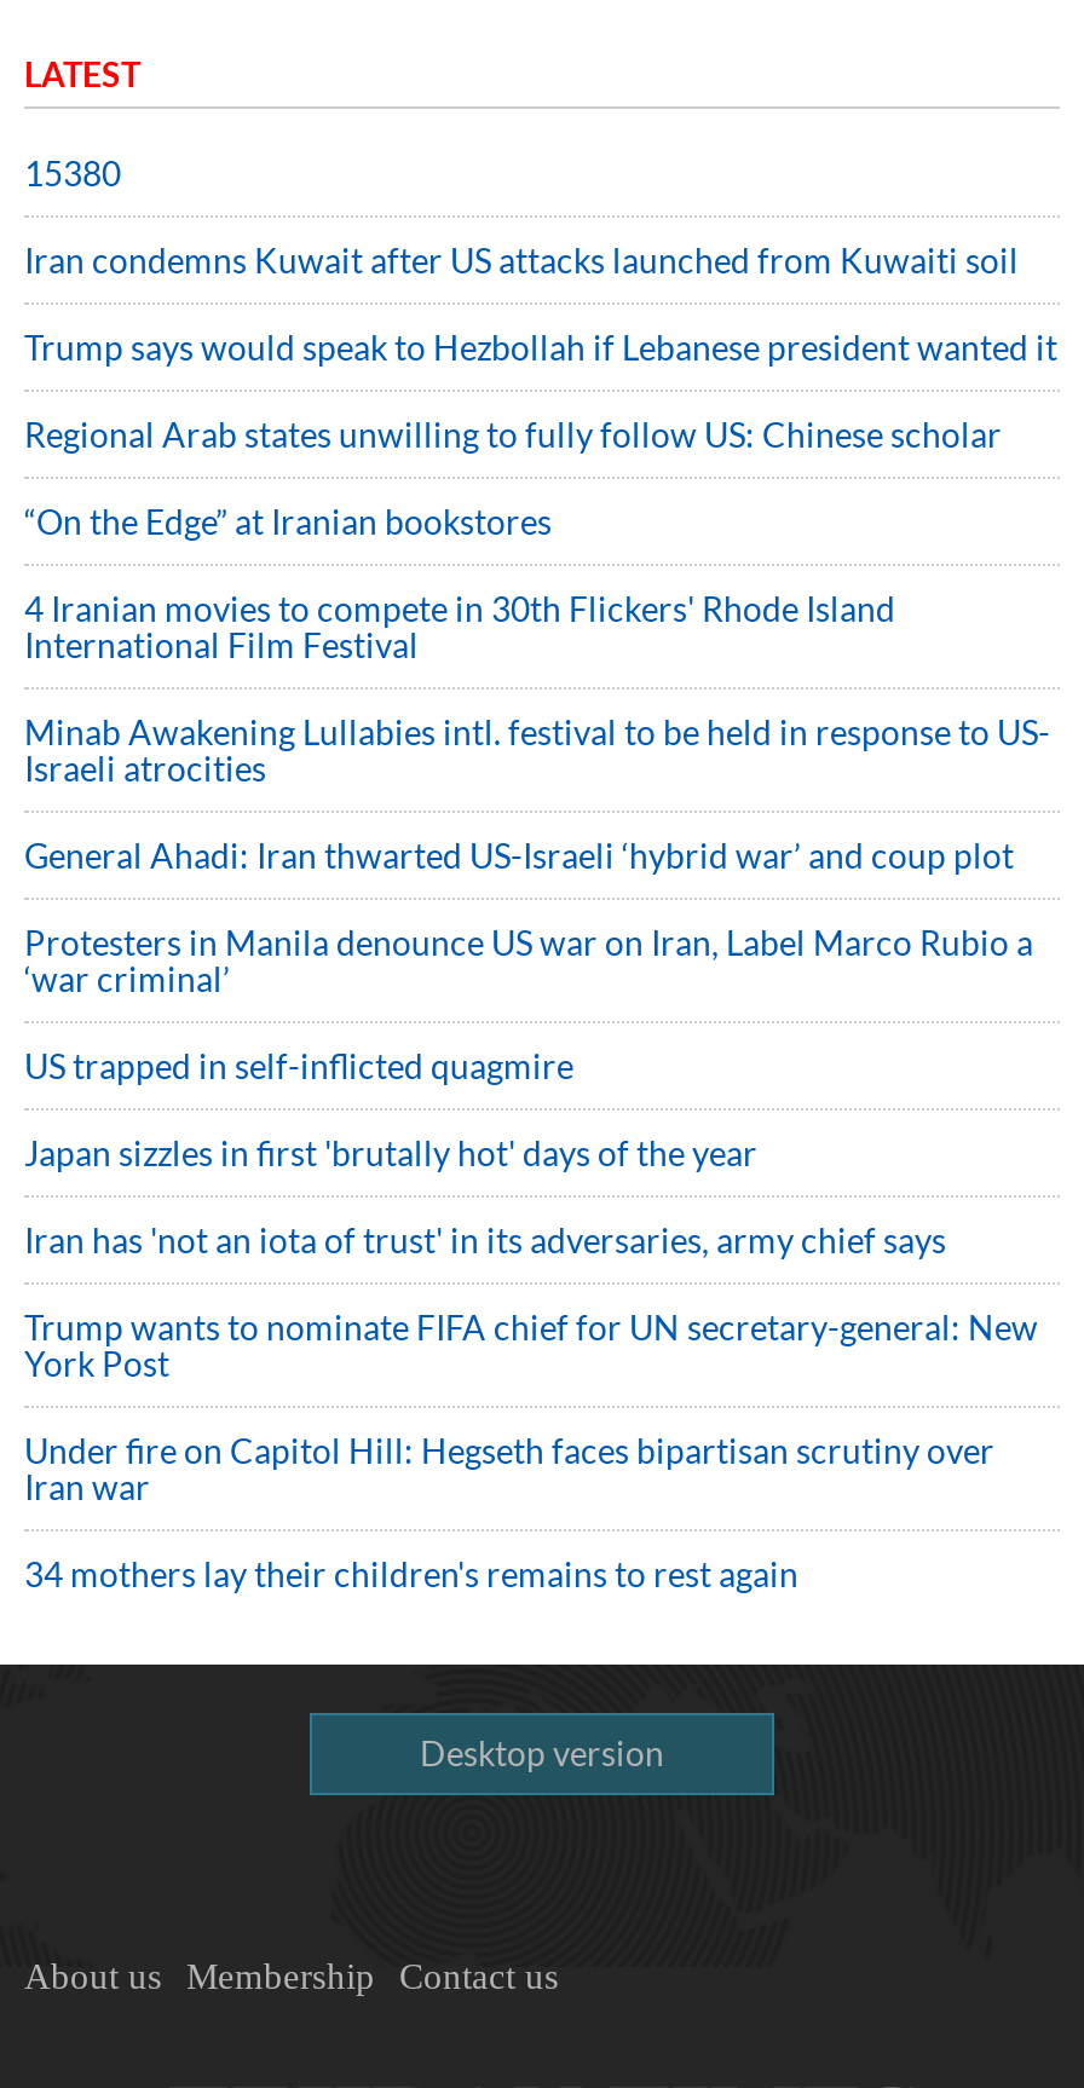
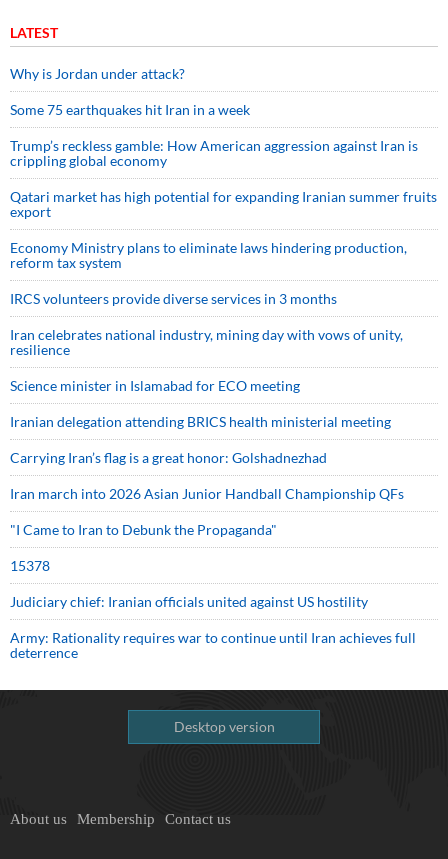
- 15380
+ Why is Jordan under attack?

- Iran condemns Kuwait after US attacks launched from Kuwaiti soil
+ Some 75 earthquakes hit Iran in a week

- Trump says would speak to Hezbollah if Lebanese president wanted it
+ Trump’s reckless gamble: How American aggression against Iran is
+ crippling global economy

- Regional Arab states unwilling to fully follow US: Chinese scholar
+ Qatari market has high potential for expanding Iranian summer fruits
+ export

- “On the Edge” at Iranian bookstores
+ Economy Ministry plans to eliminate laws hindering production,
+ reform tax system

- 4 Iranian movies to compete in 30th Flickers' Rhode Island
- International Film Festival
+ IRCS volunteers provide diverse services in 3 months

- Minab Awakening Lullabies intl. festival to be held in response to US-
- Israeli atrocities
+ Iran celebrates national industry, mining day with vows of unity,
+ resilience

- General Ahadi: Iran thwarted US-Israeli ‘hybrid war’ and coup plot
+ Science minister in Islamabad for ECO meeting

- Protesters in Manila denounce US war on Iran, Label Marco Rubio a
- ‘war criminal’
+ Iranian delegation attending BRICS health ministerial meeting

- US trapped in self-inflicted quagmire
+ Carrying Iran’s flag is a great honor: Golshadnezhad

- Japan sizzles in first 'brutally hot' days of the year
+ Iran march into 2026 Asian Junior Handball Championship QFs

- Iran has 'not an iota of trust' in its adversaries, army chief says
+ "I Came to Iran to Debunk the Propaganda"

- Trump wants to nominate FIFA chief for UN secretary-general: New
- York Post
+ 15378

- Under fire on Capitol Hill: Hegseth faces bipartisan scrutiny over
- Iran war
+ Judiciary chief: Iranian officials united against US hostility

- 34 mothers lay their children's remains to rest again
+ Army: Rationality requires war to continue until Iran achieves full
+ deterrence
